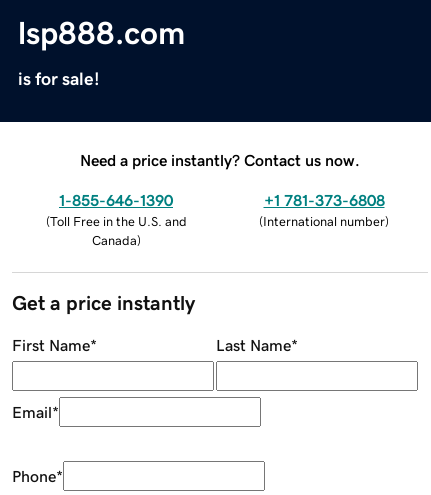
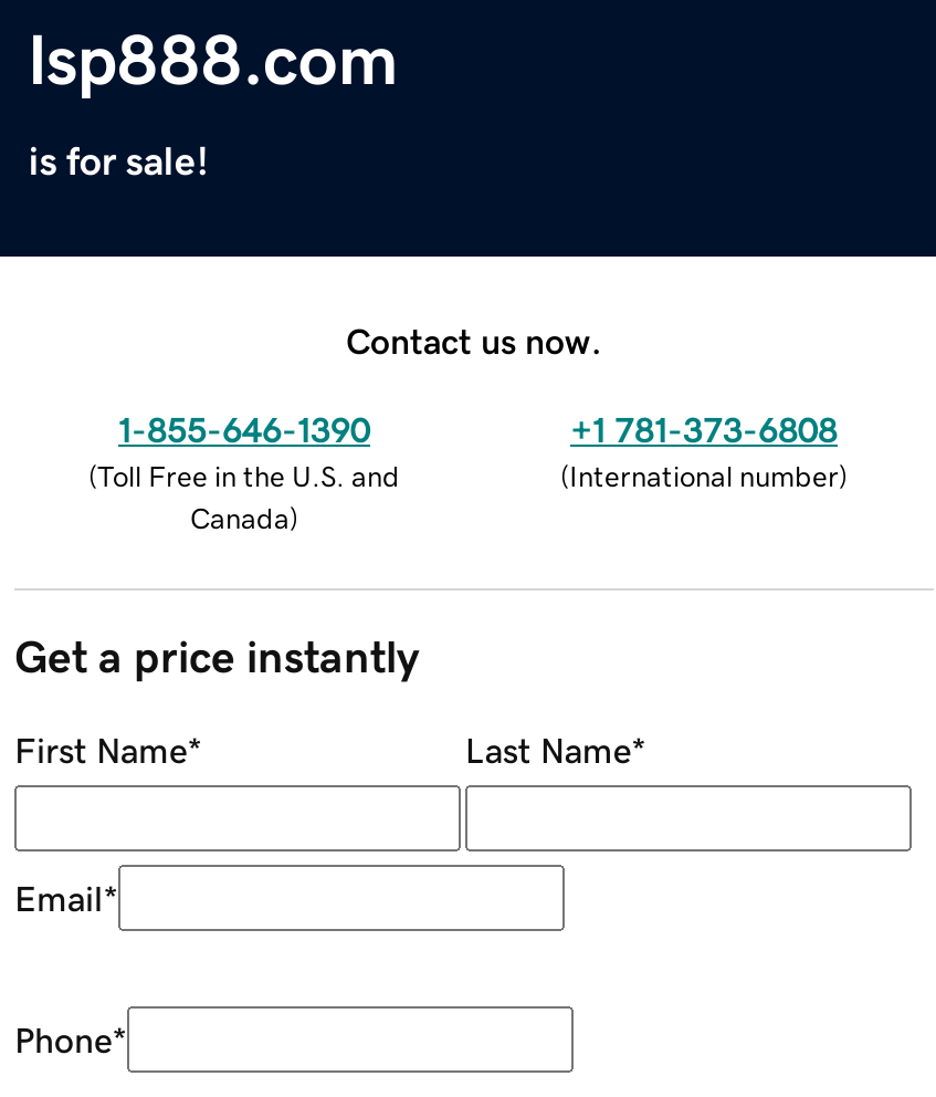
- Need a price instantly? Contact us now.
+ Contact us now.
